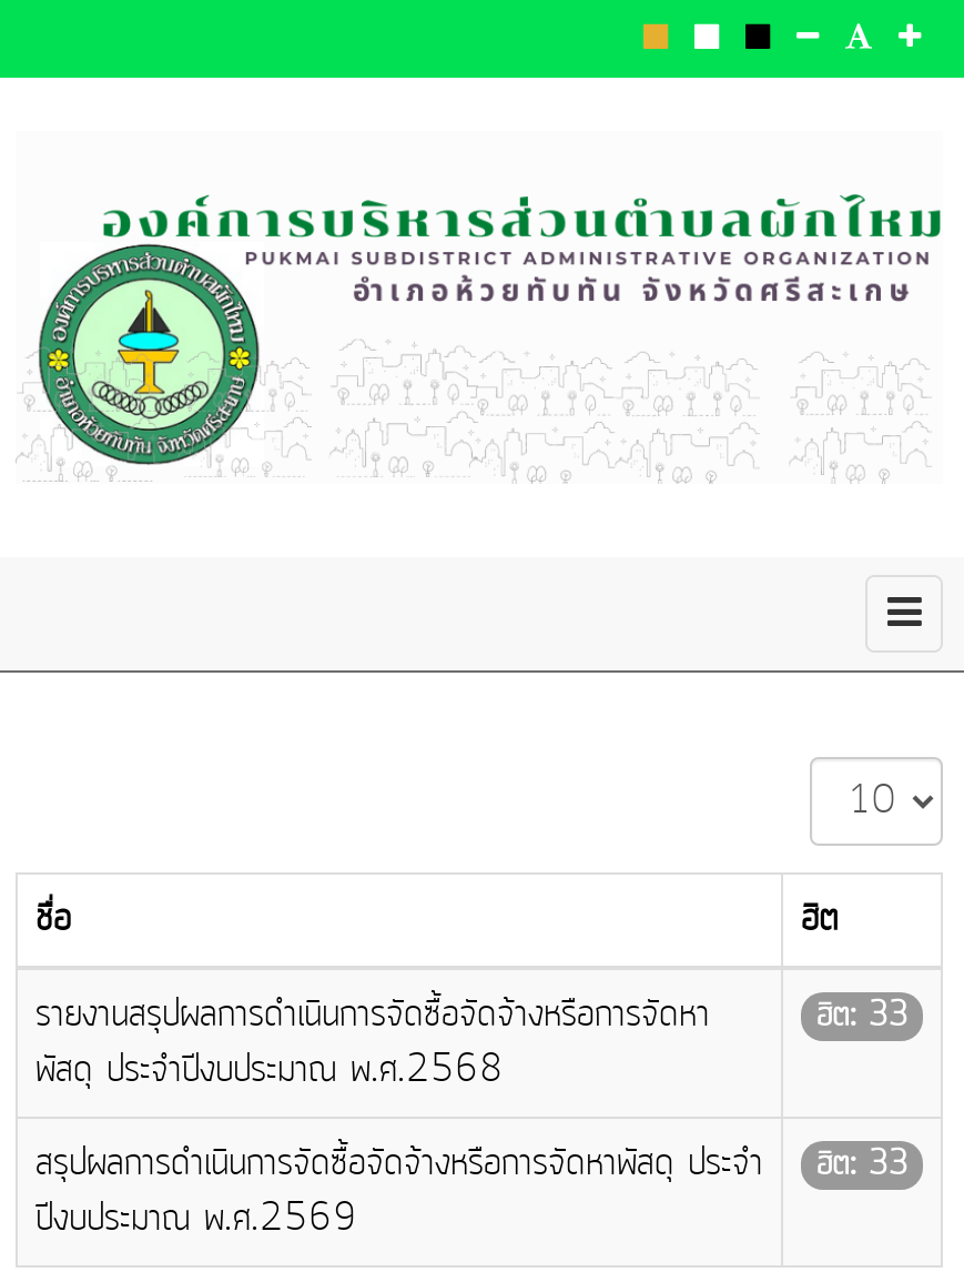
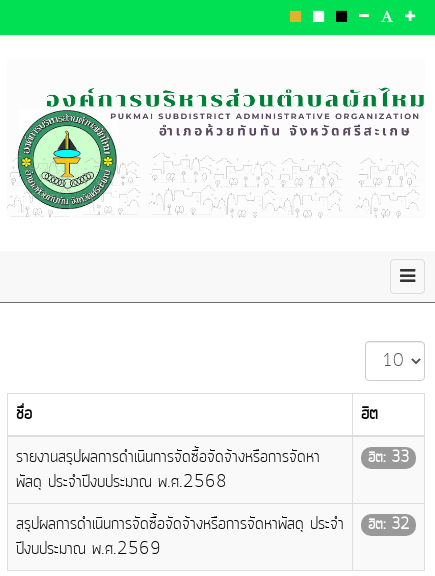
- สรุปผลการดำเนินการจัดซื้อจัดจ้างหรือการจัดหาพัสดุ ประจำ ฮิต: 33
+ สรุปผลการดำเนินการจัดซื้อจัดจ้างหรือการจัดหาพัสดุ ประจำ ฮิต: 32
